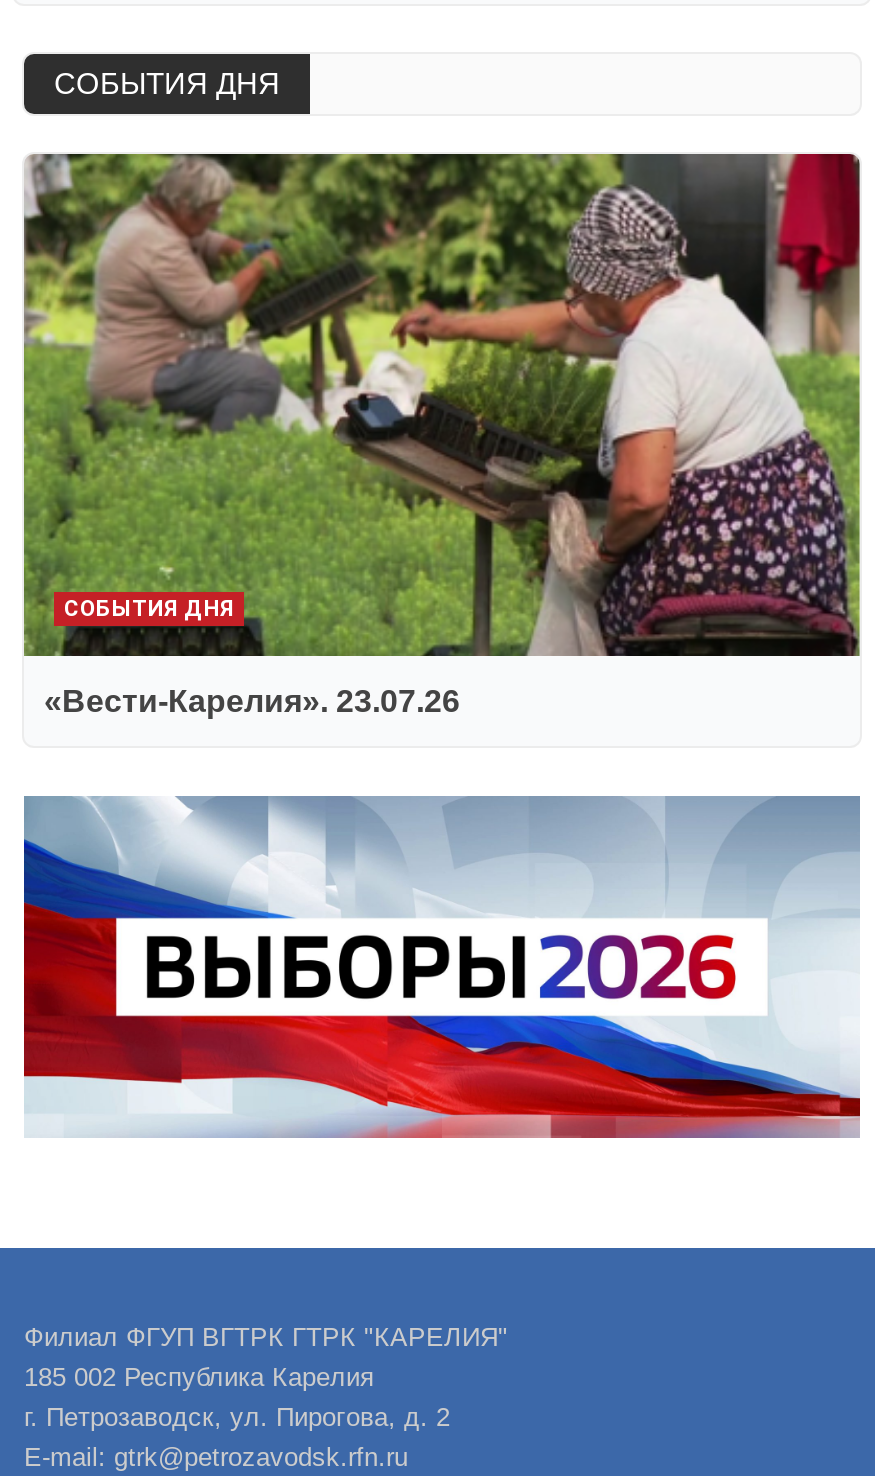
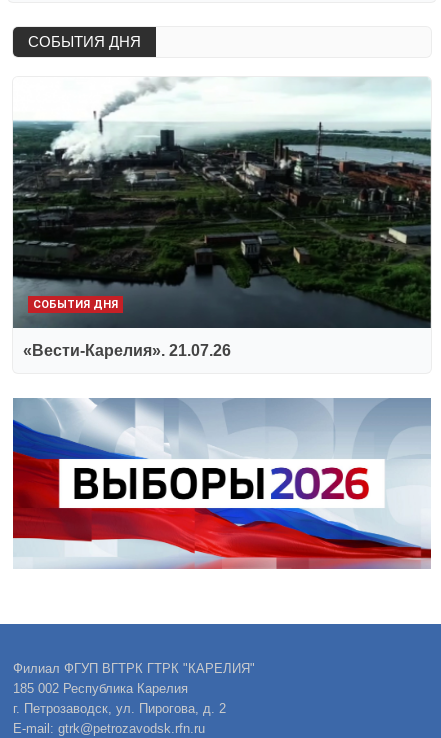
- [image]
- «Вести-Карелия». 23.07.26
+ [image]
+ «Вести-Карелия». 21.07.26
